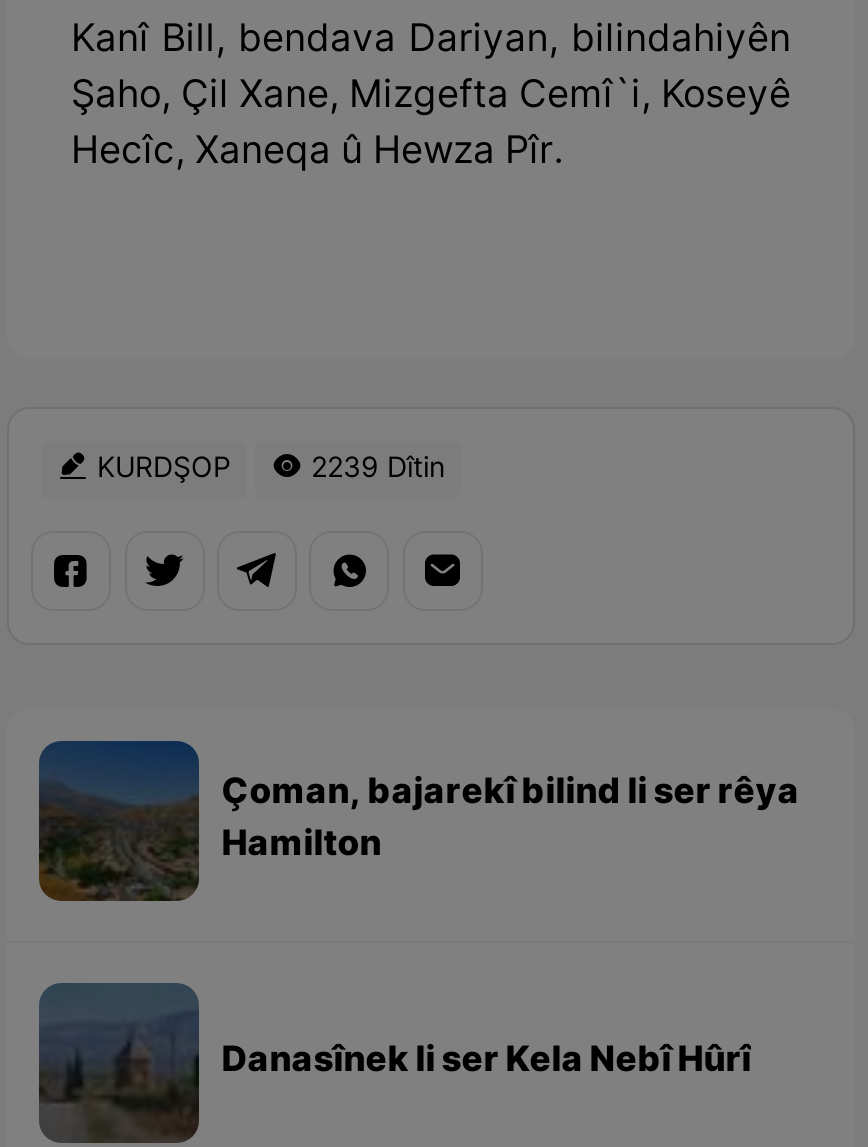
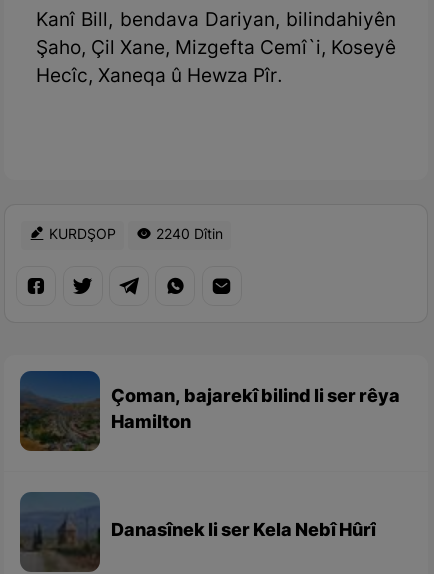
- KURDŞOP 2239 Dîtin
+ KURDŞOP 2240 Dîtin
